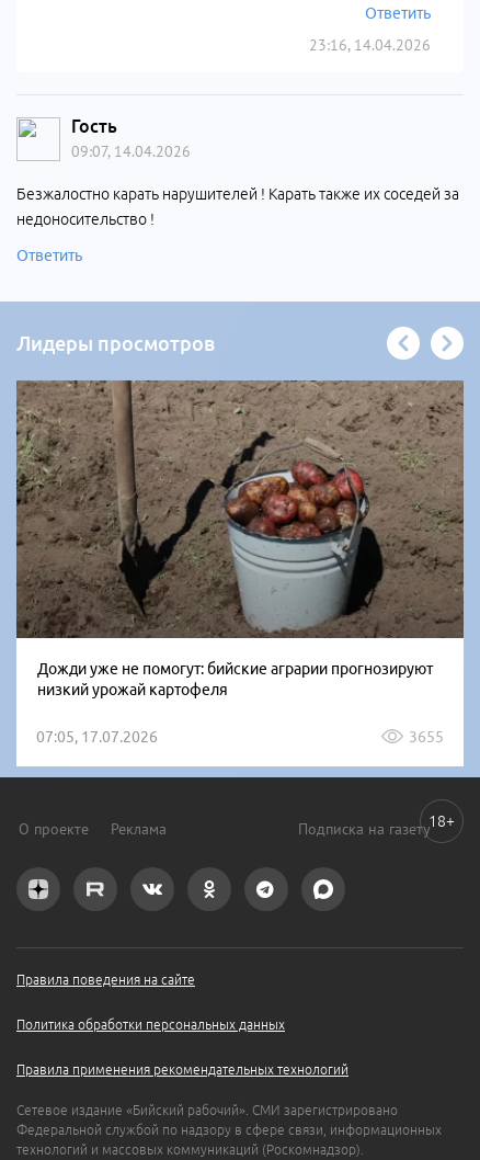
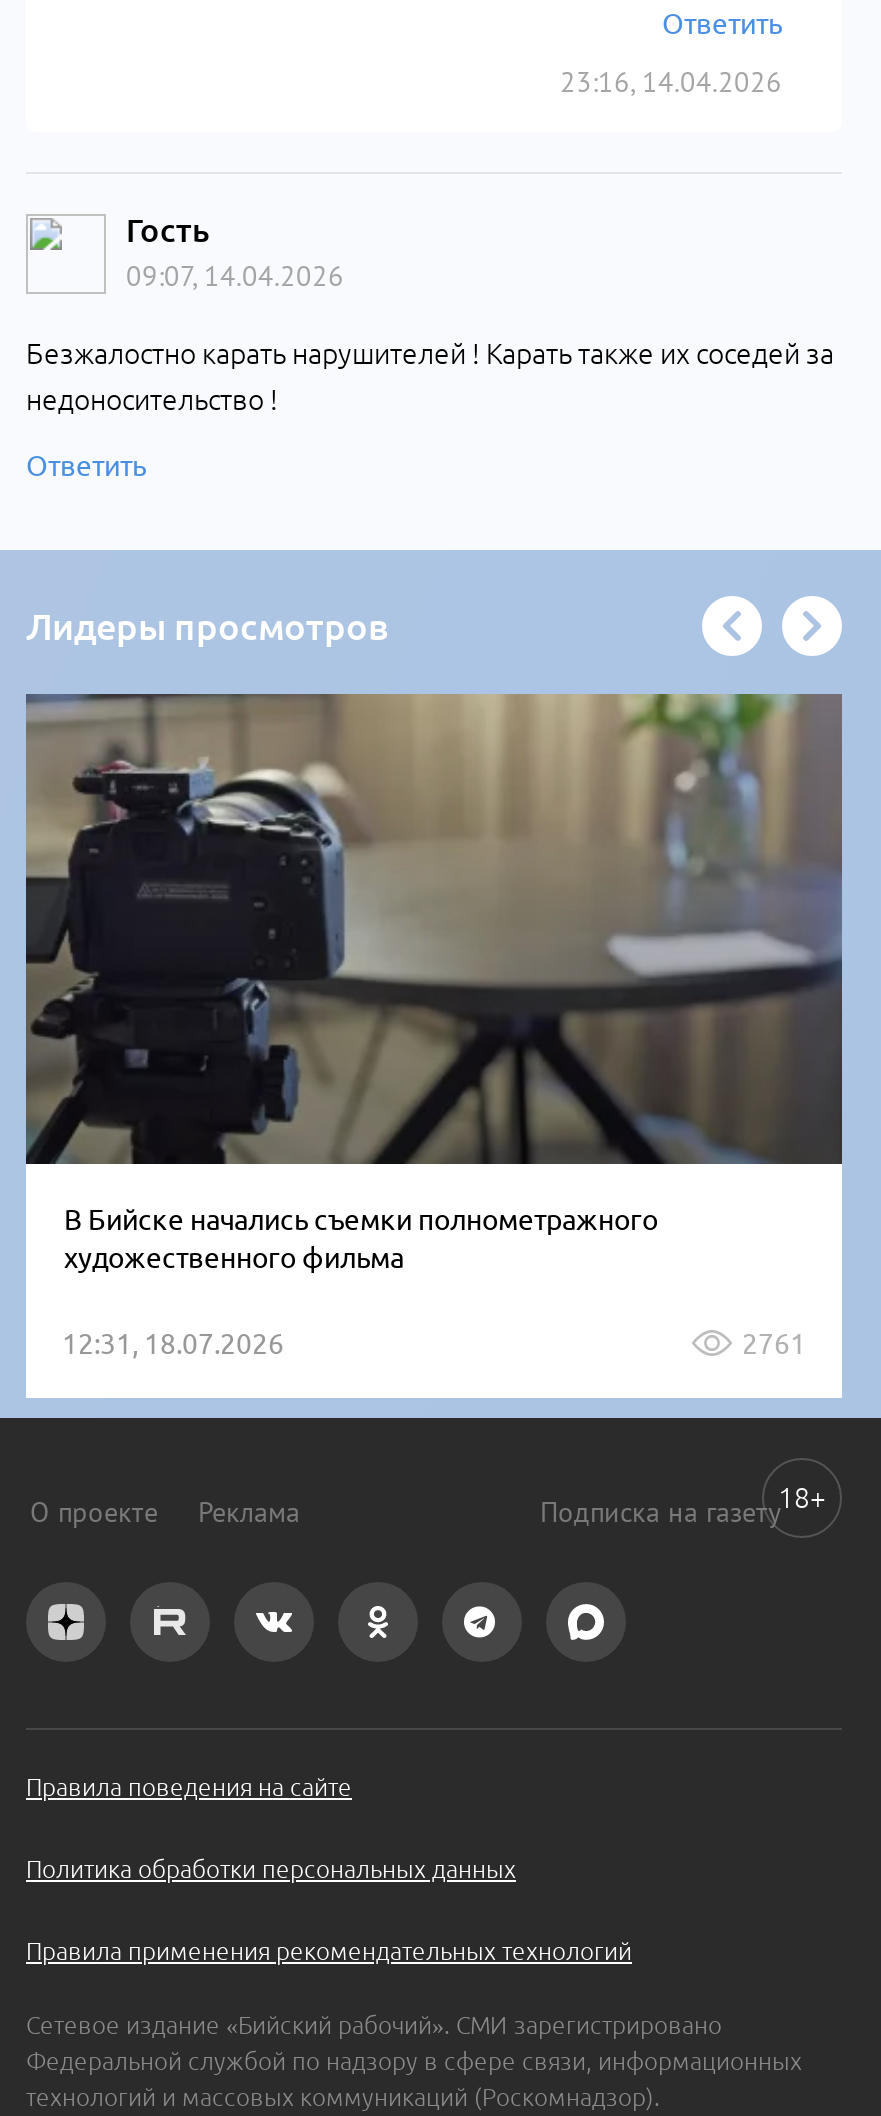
- [image]
- Дожди уже не помогут: бийские аграрии прогнозируют
- низкий урожай картофеля
+ [image]
+ В Бийске начались съемки полнометражного
+ художественного фильма

- 07:05, 17.07.2026
- 3655
+ 12:31, 18.07.2026
+ 2761
